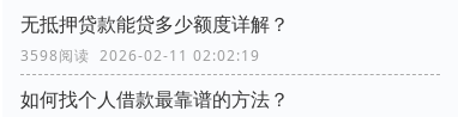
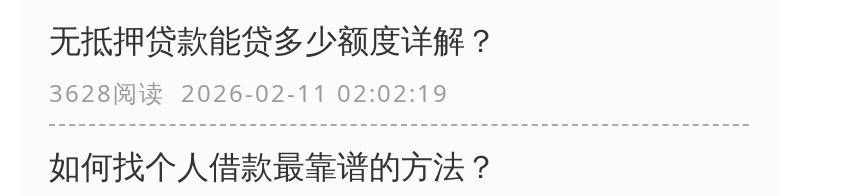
- 3598阅读 2026-02-11 02:02:19
+ 3628阅读 2026-02-11 02:02:19
